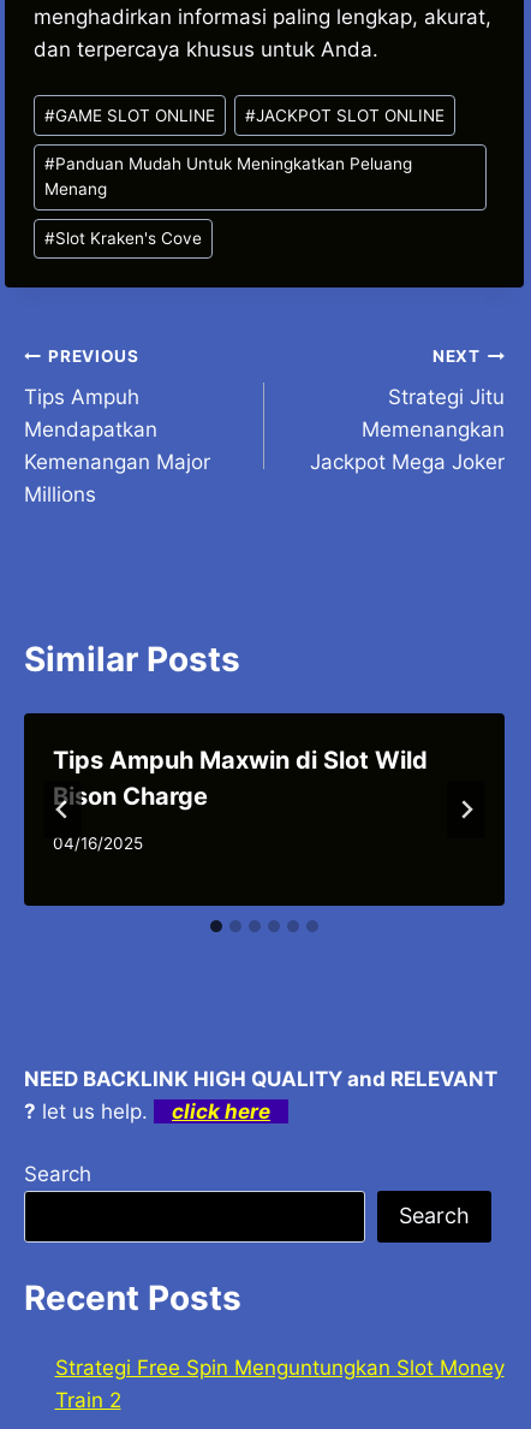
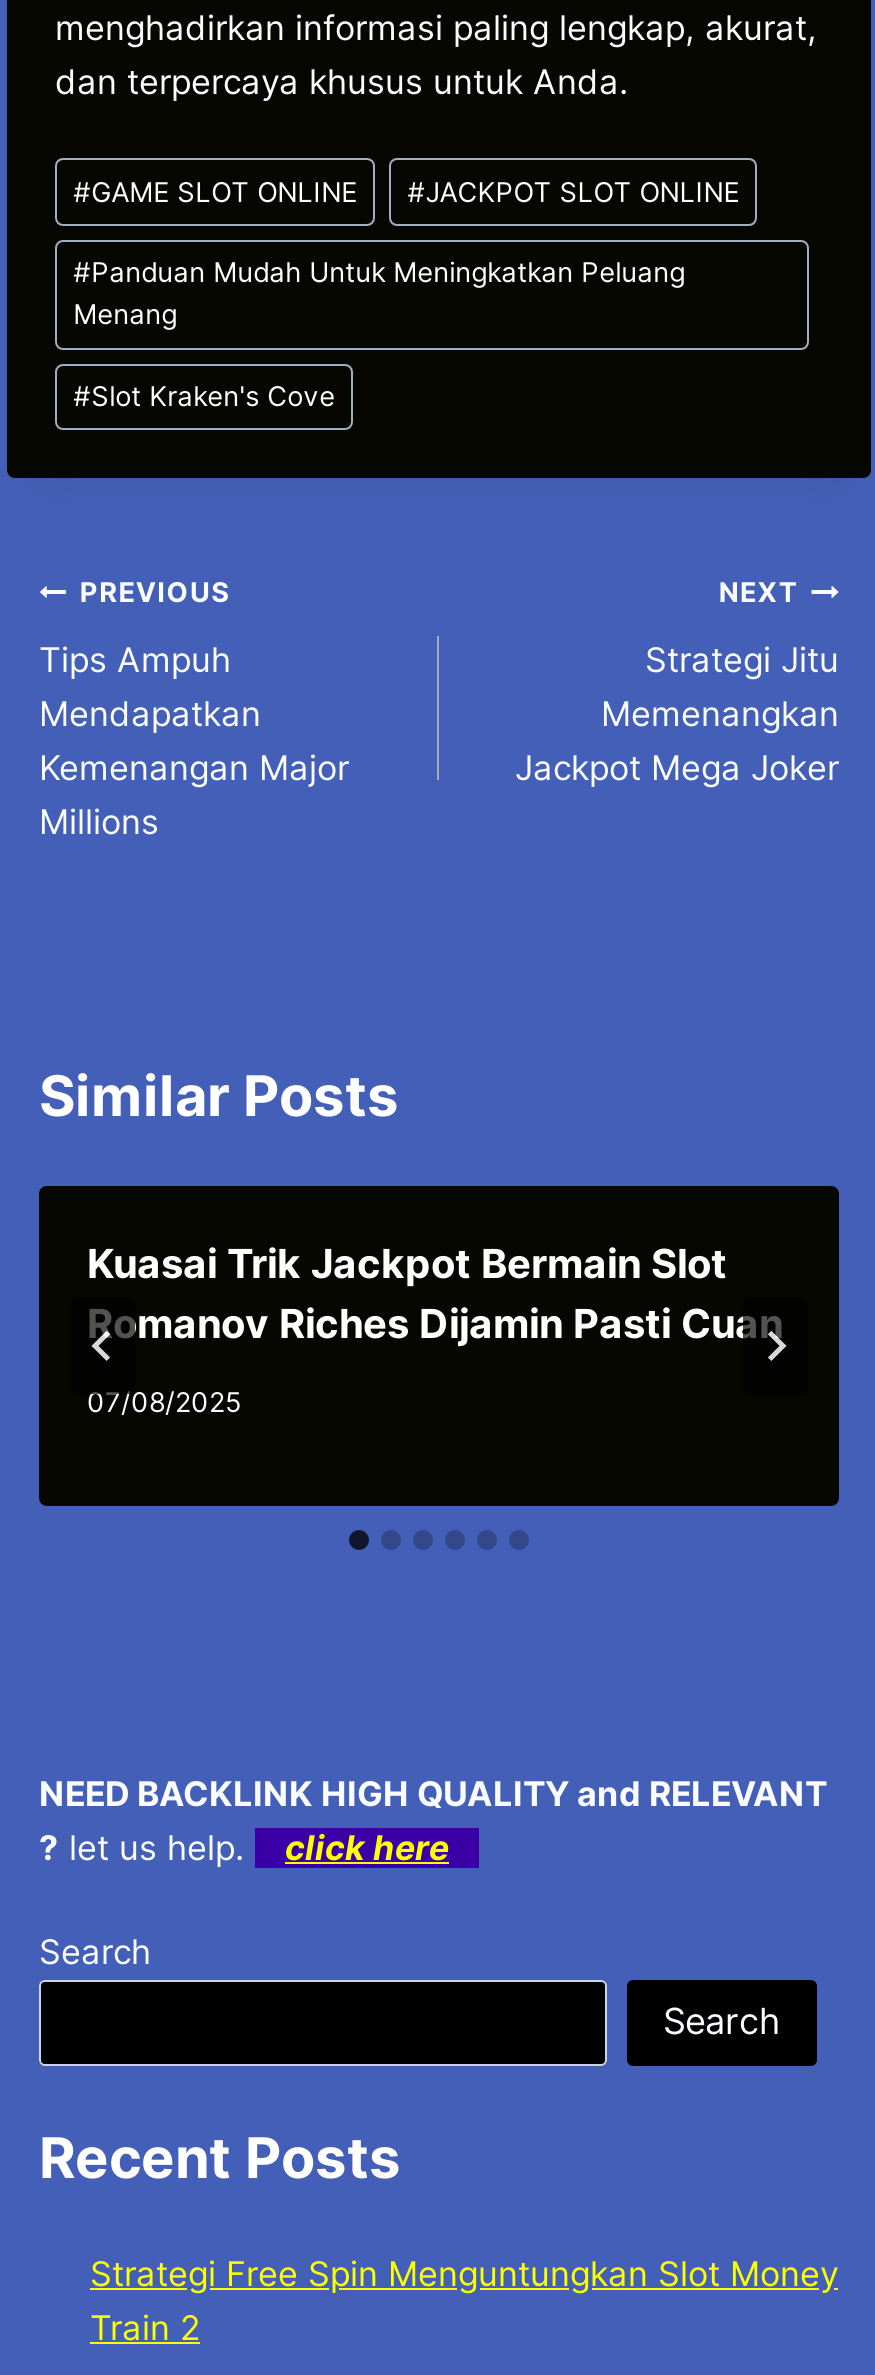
- Tips Ampuh Maxwin di Slot Wild
- Bison Charge
+ Kuasai Trik Jackpot Bermain Slot
+ Romanov Riches Dijamin Pasti Cuan

- 04/16/2025
+ 07/08/2025
